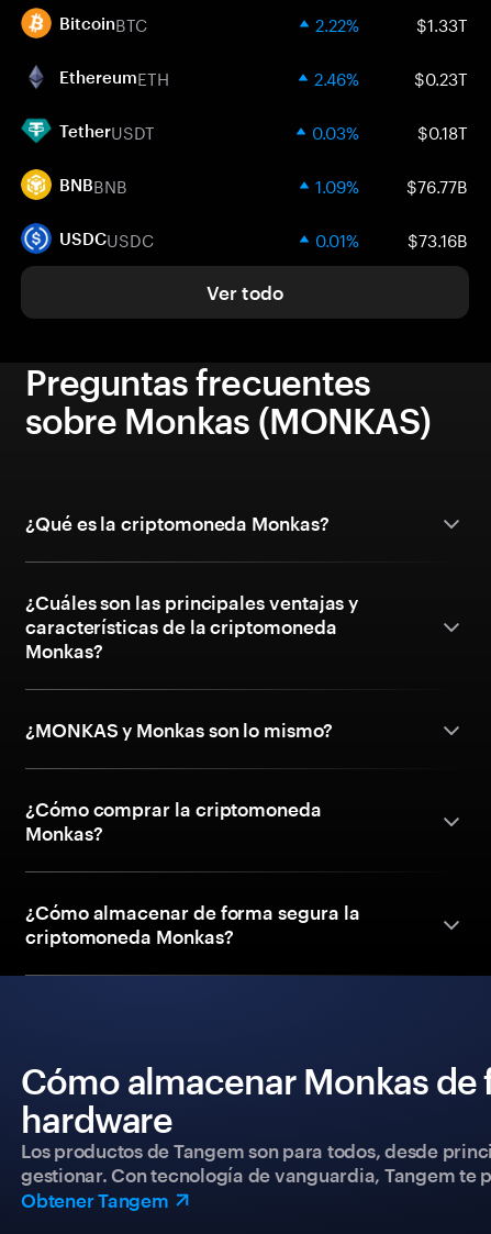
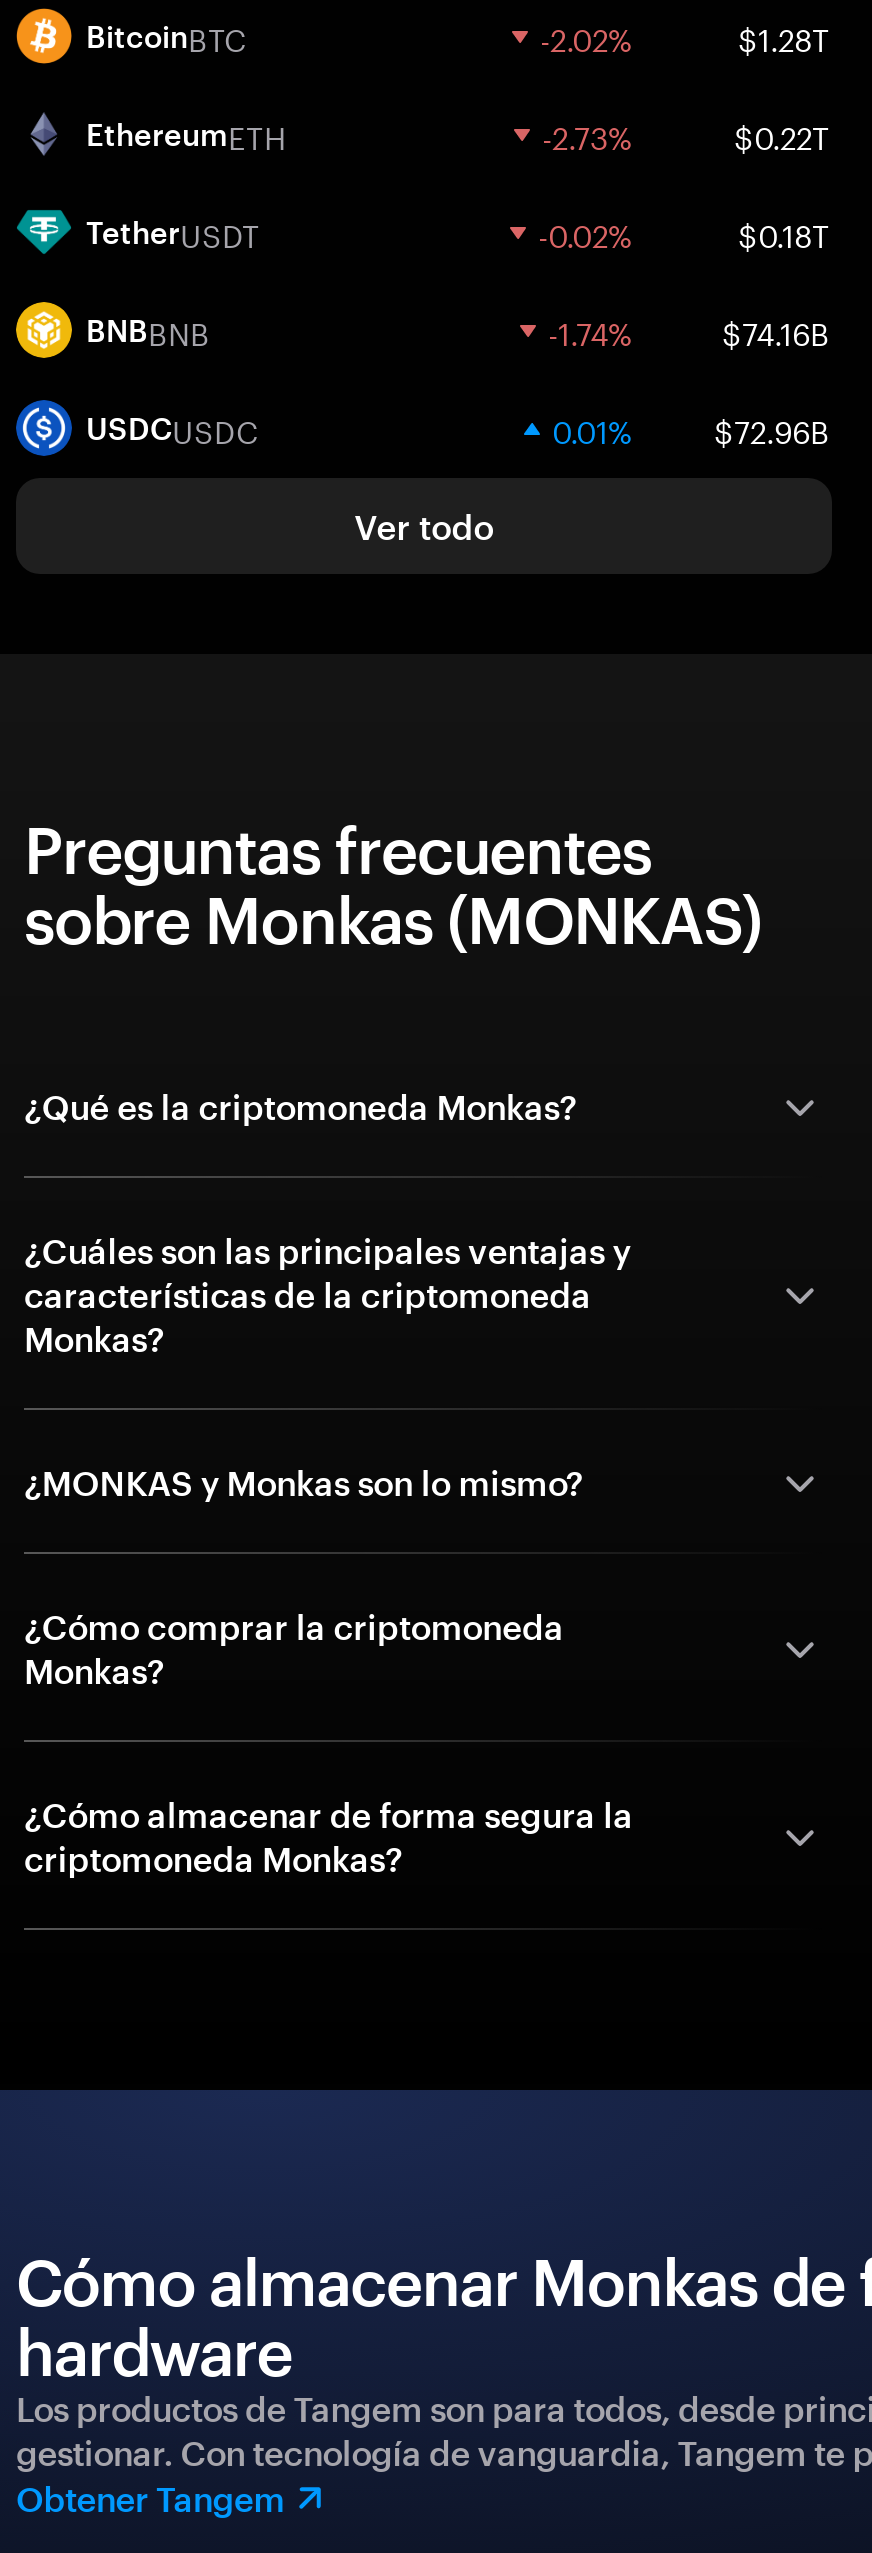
- 2.22%
- $1.33T
+ -2.02%
+ $1.28T

- 2.46%
- $0.23T
+ -2.73%
+ $0.22T

- 0.03%
+ -0.02%

- 1.09%
- $76.77B
+ -1.74%
+ $74.16B

- 0.01% $73.16B
+ 0.01% $72.96B
